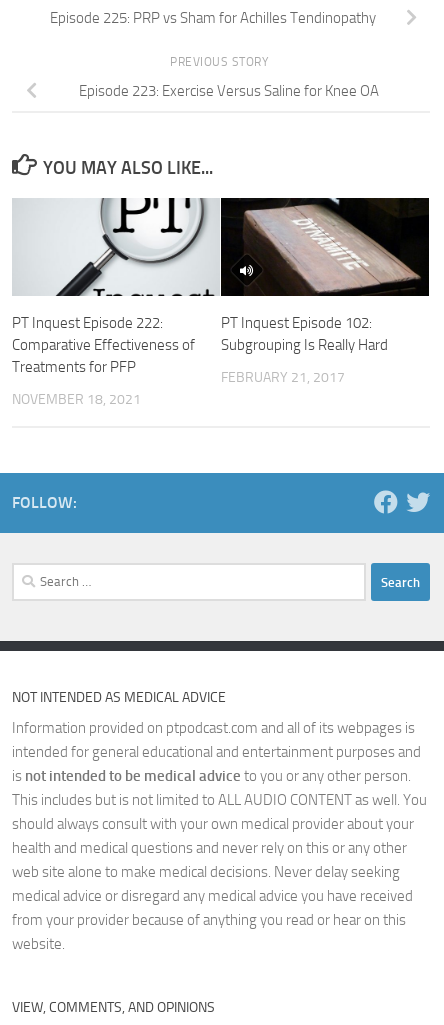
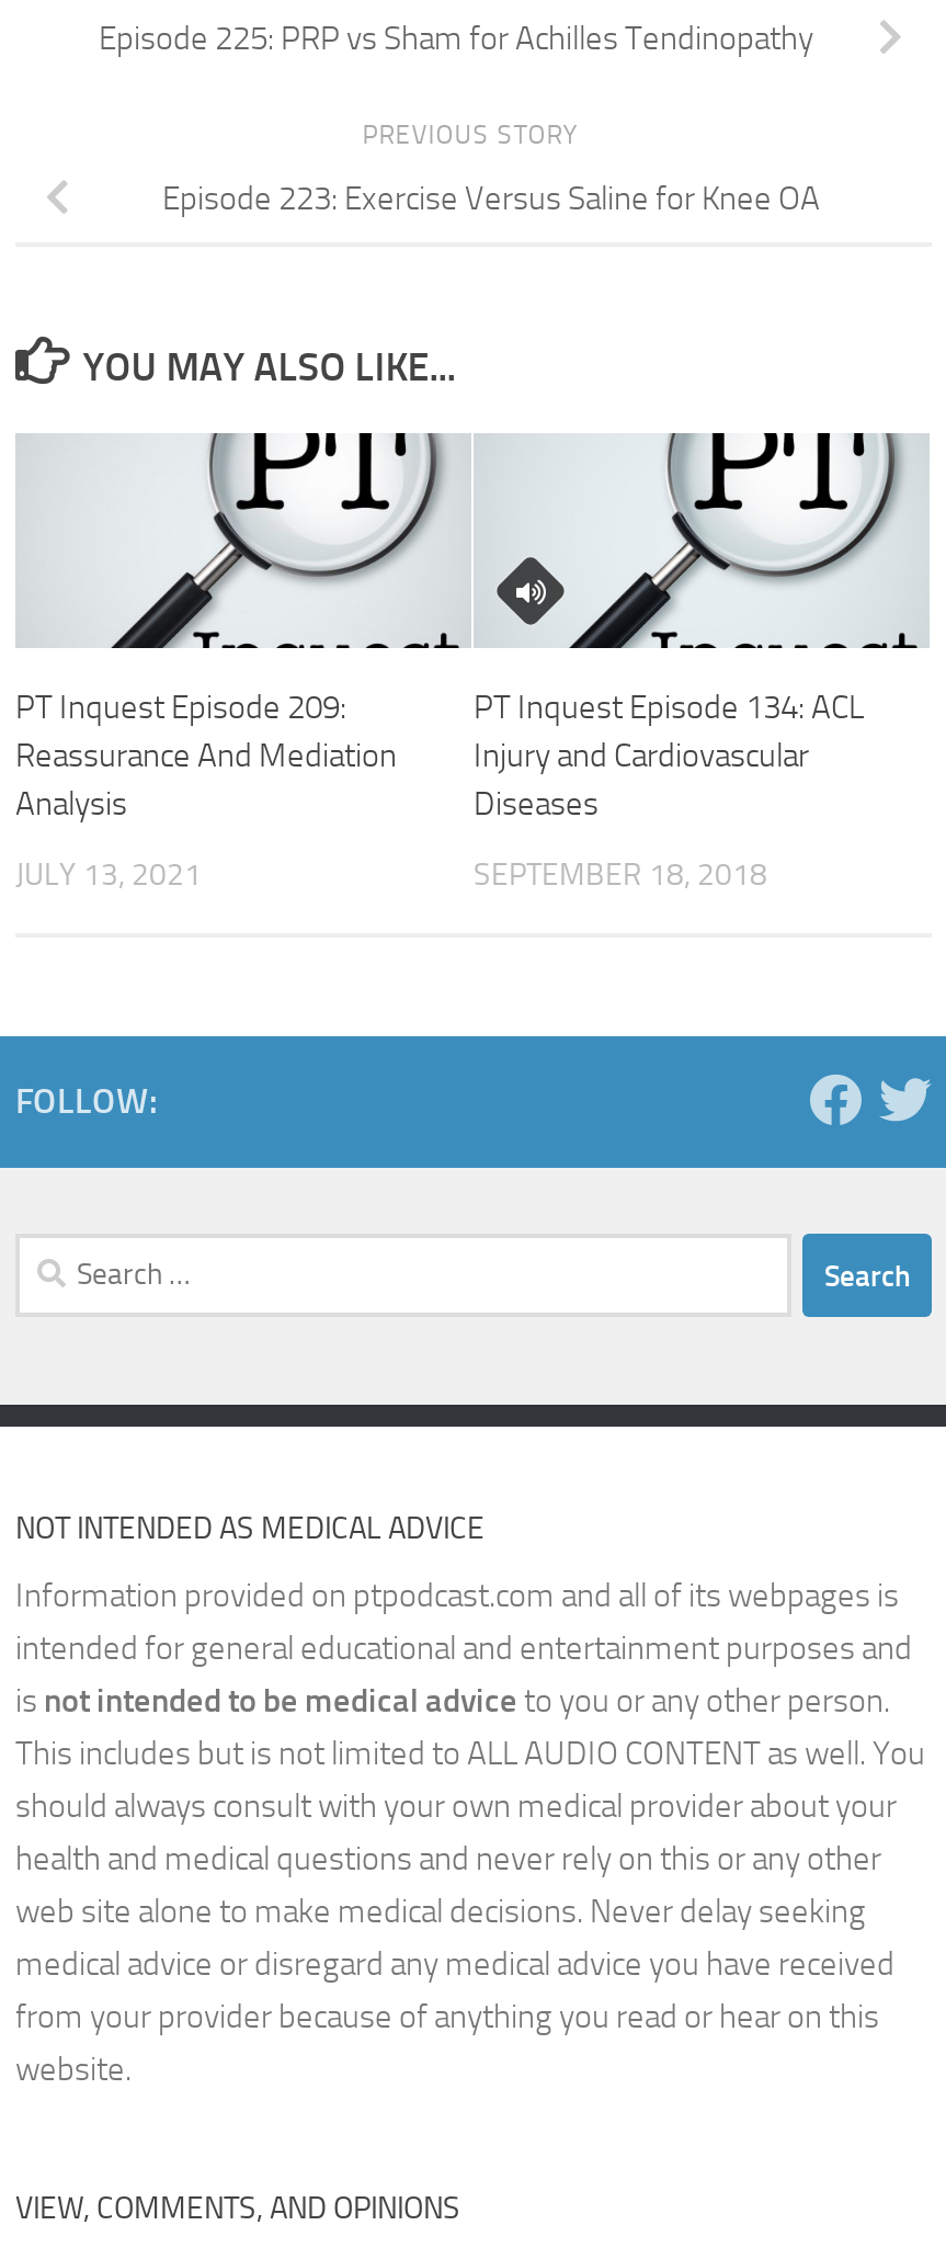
- [image]
- PT Inquest Episode 102:
- Subgrouping Is Really Hard
+ [image]
+ PT Inquest Episode 134: ACL
+ Injury and Cardiovascular
+ Diseases

- PT Inquest Episode 222:
- Comparative Effectiveness of
- Treatments for PFP
+ PT Inquest Episode 209:
+ Reassurance And Mediation
+ Analysis

- FEBRUARY 21, 2017
+ SEPTEMBER 18, 2018

- NOVEMBER 18, 2021
+ JULY 13, 2021
